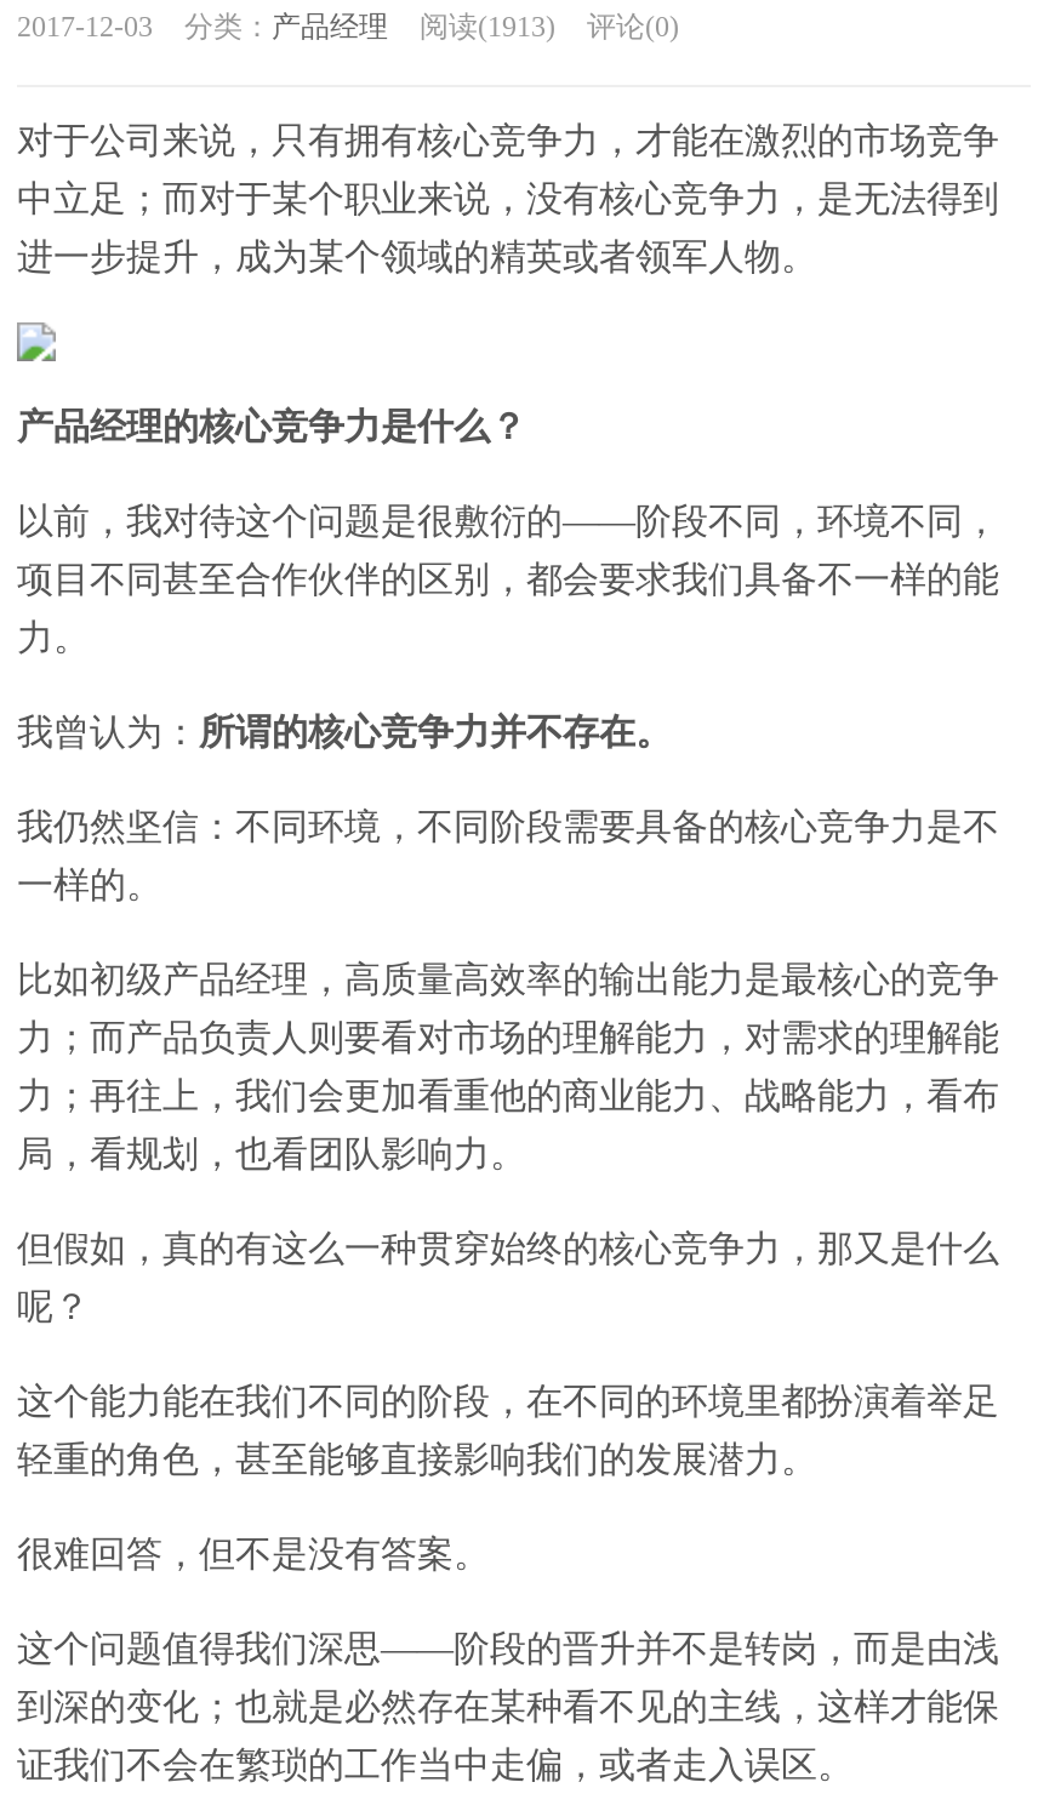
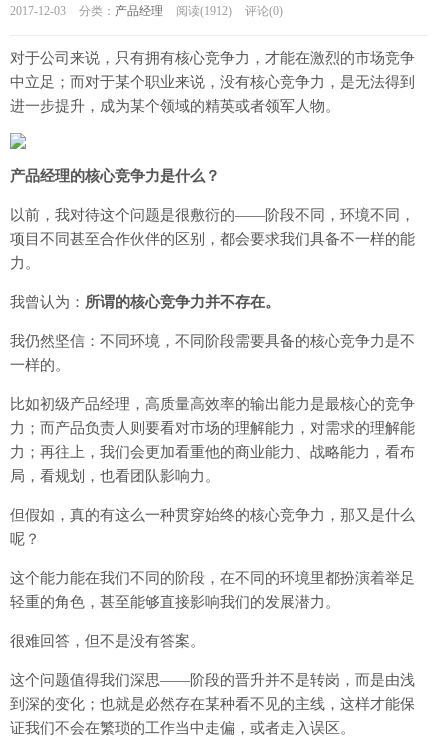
- 2017-12-03 分类：产品经理 阅读(1913) 评论(0)
+ 2017-12-03 分类：产品经理 阅读(1912) 评论(0)
